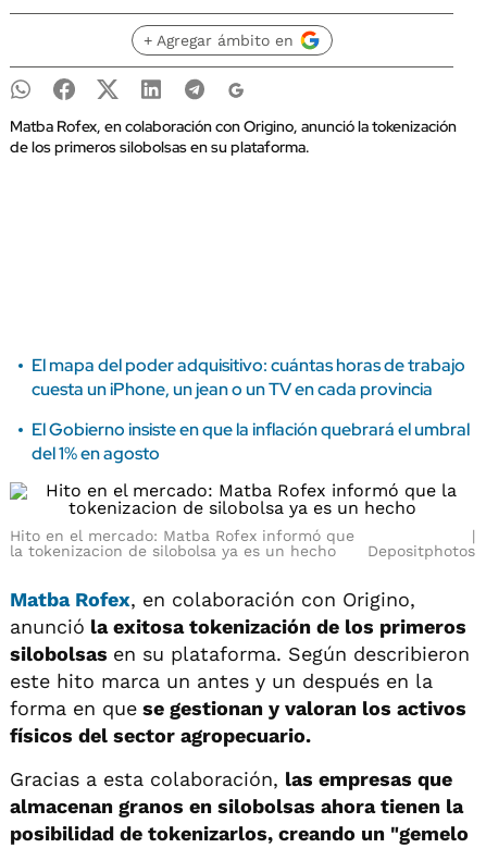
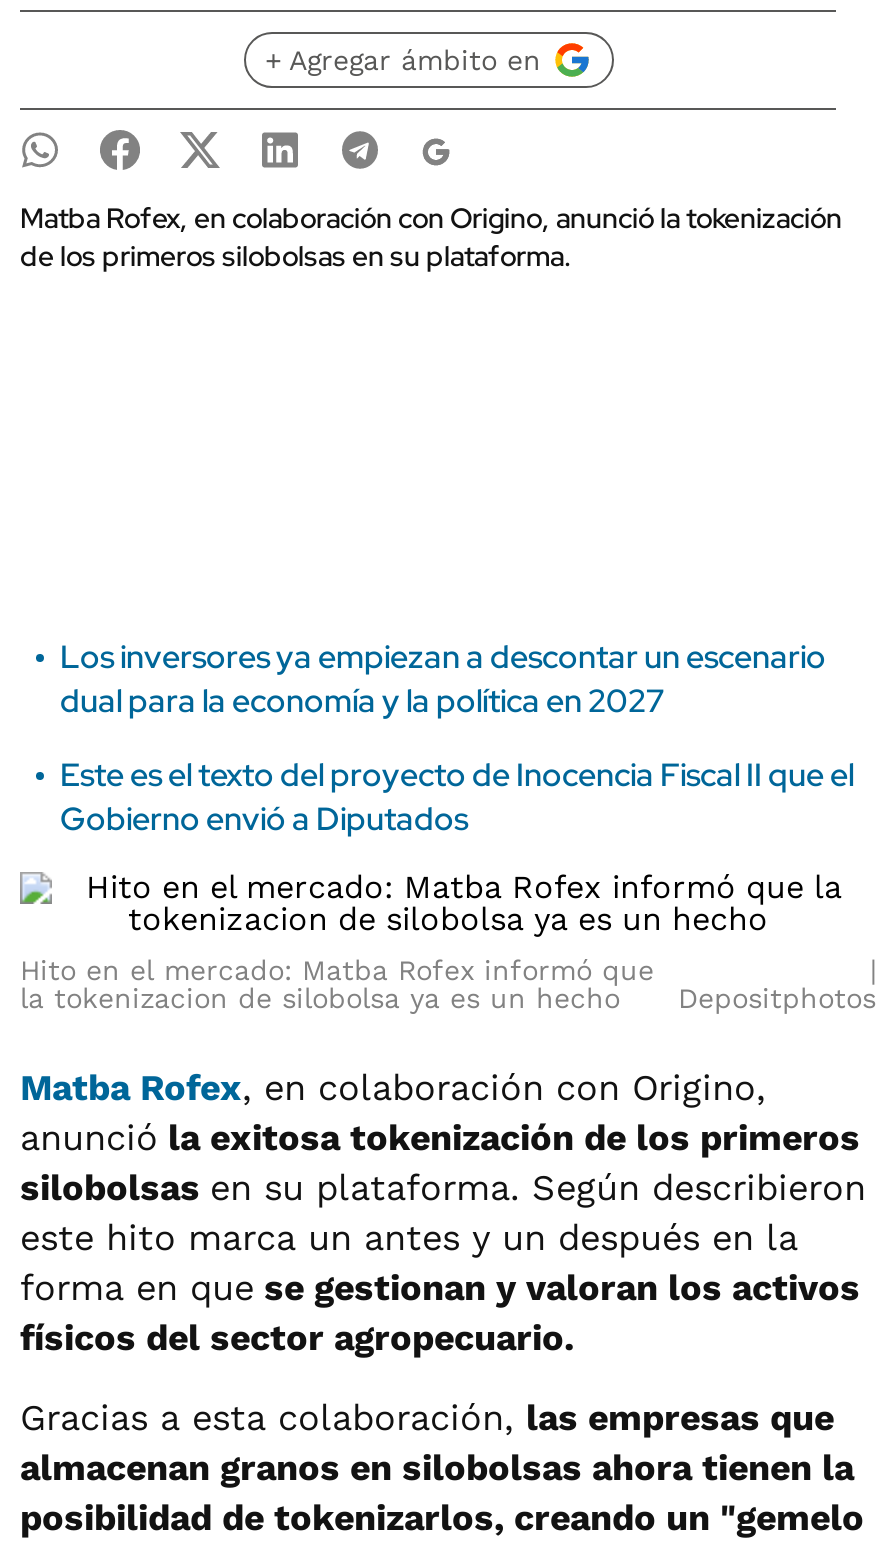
- El mapa del poder adquisitivo: cuántas horas de trabajo
- cuesta un iPhone, un jean o un TV en cada provincia
+ Los inversores ya empiezan a descontar un escenario
+ dual para la economía y la política en 2027

- El Gobierno insiste en que la inflación quebrará el umbral
- del 1% en agosto
+ Este es el texto del proyecto de Inocencia Fiscal II que el
+ Gobierno envió a Diputados
